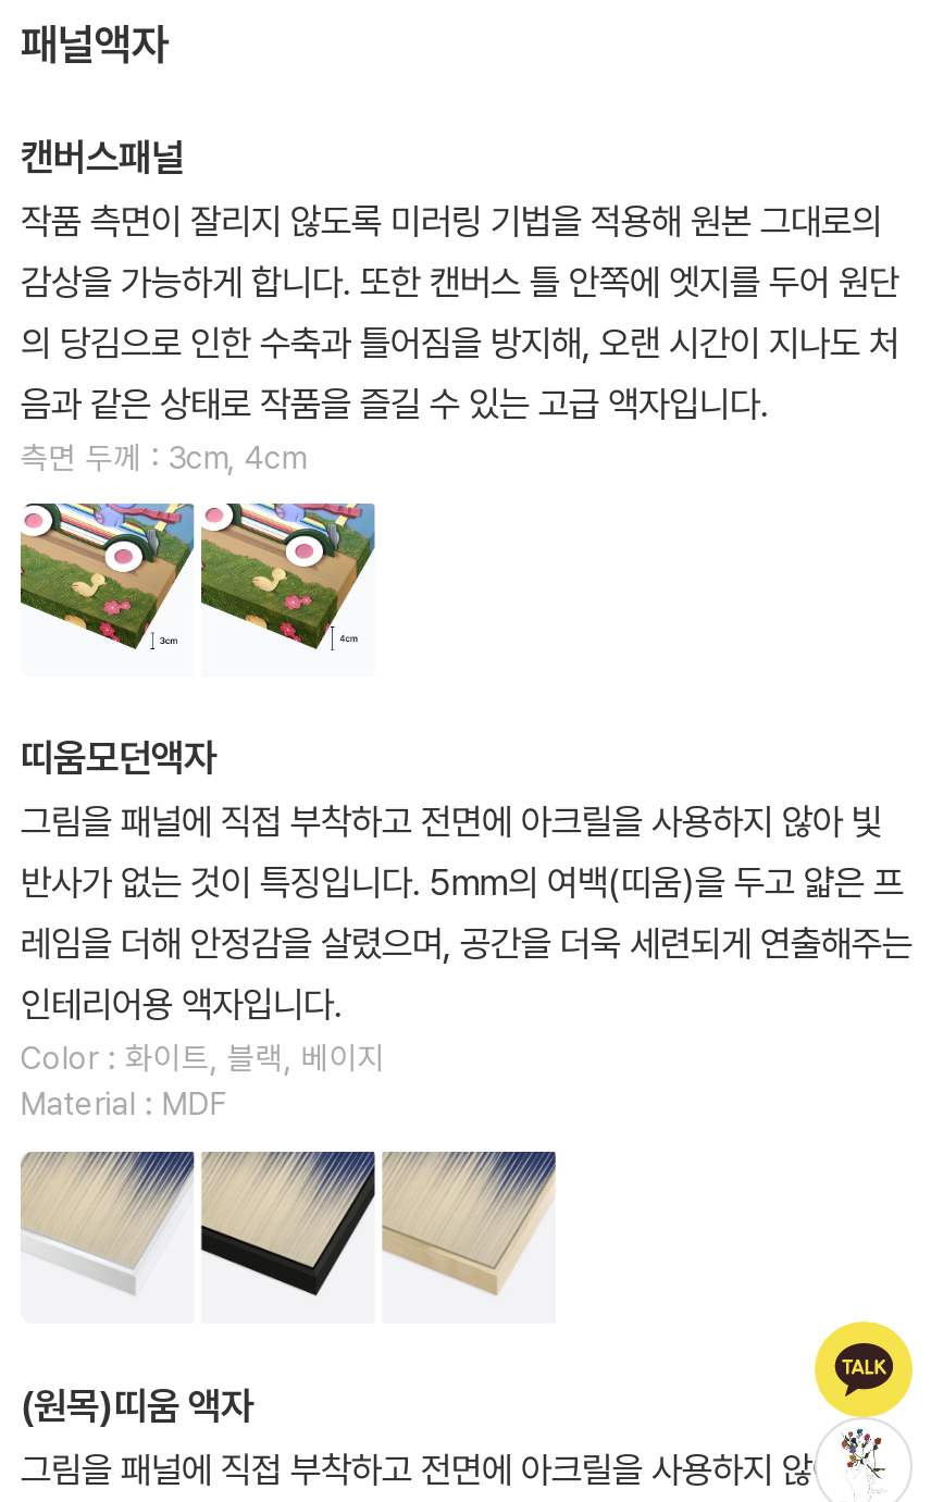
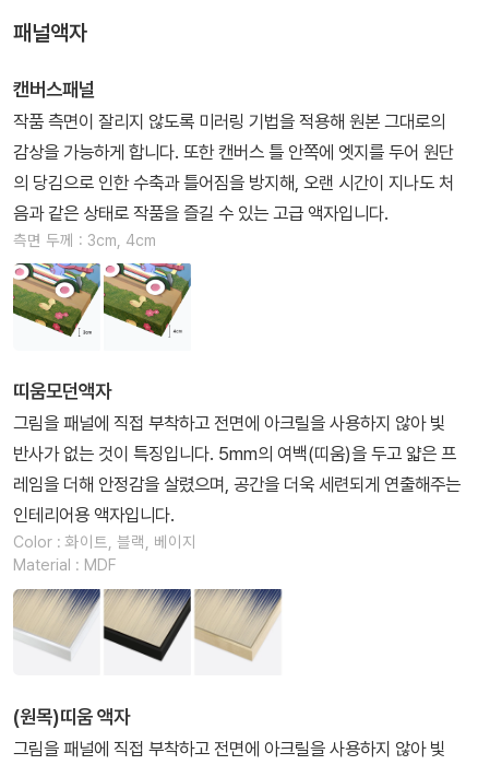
- [image]
